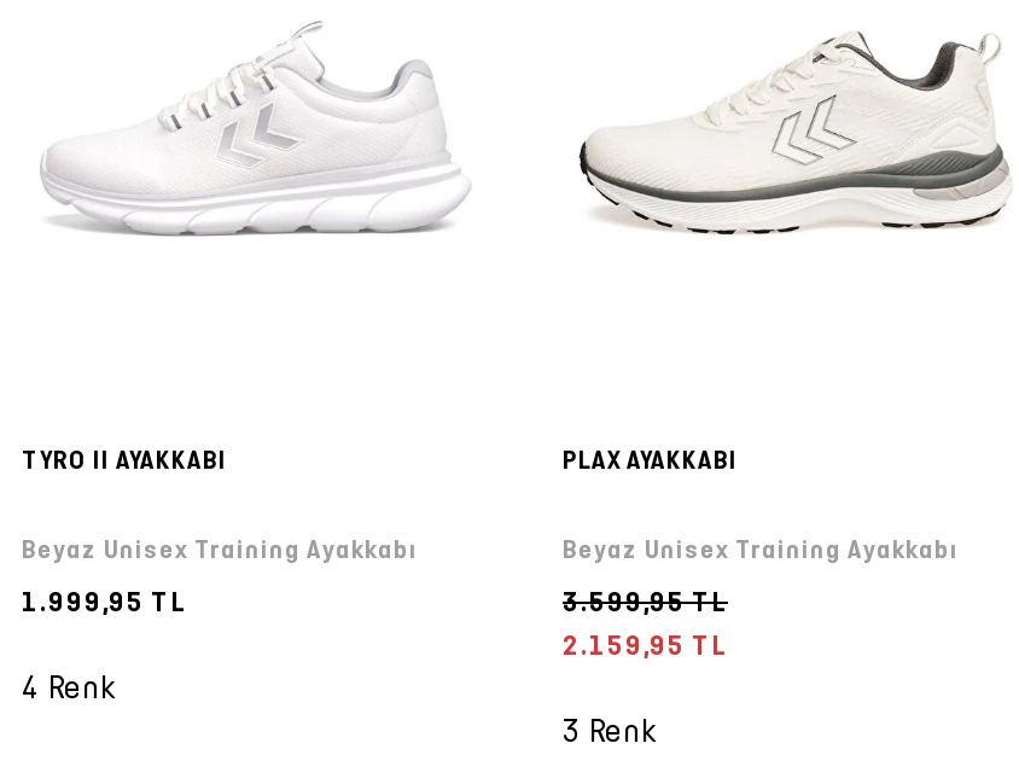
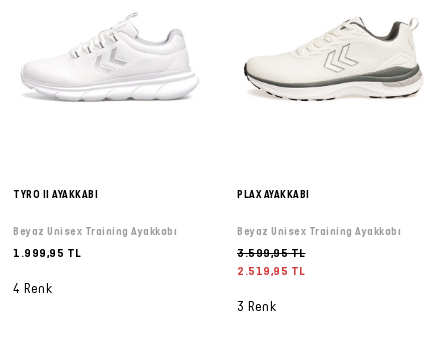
- 2.159,95 TL
+ 2.519,95 TL
